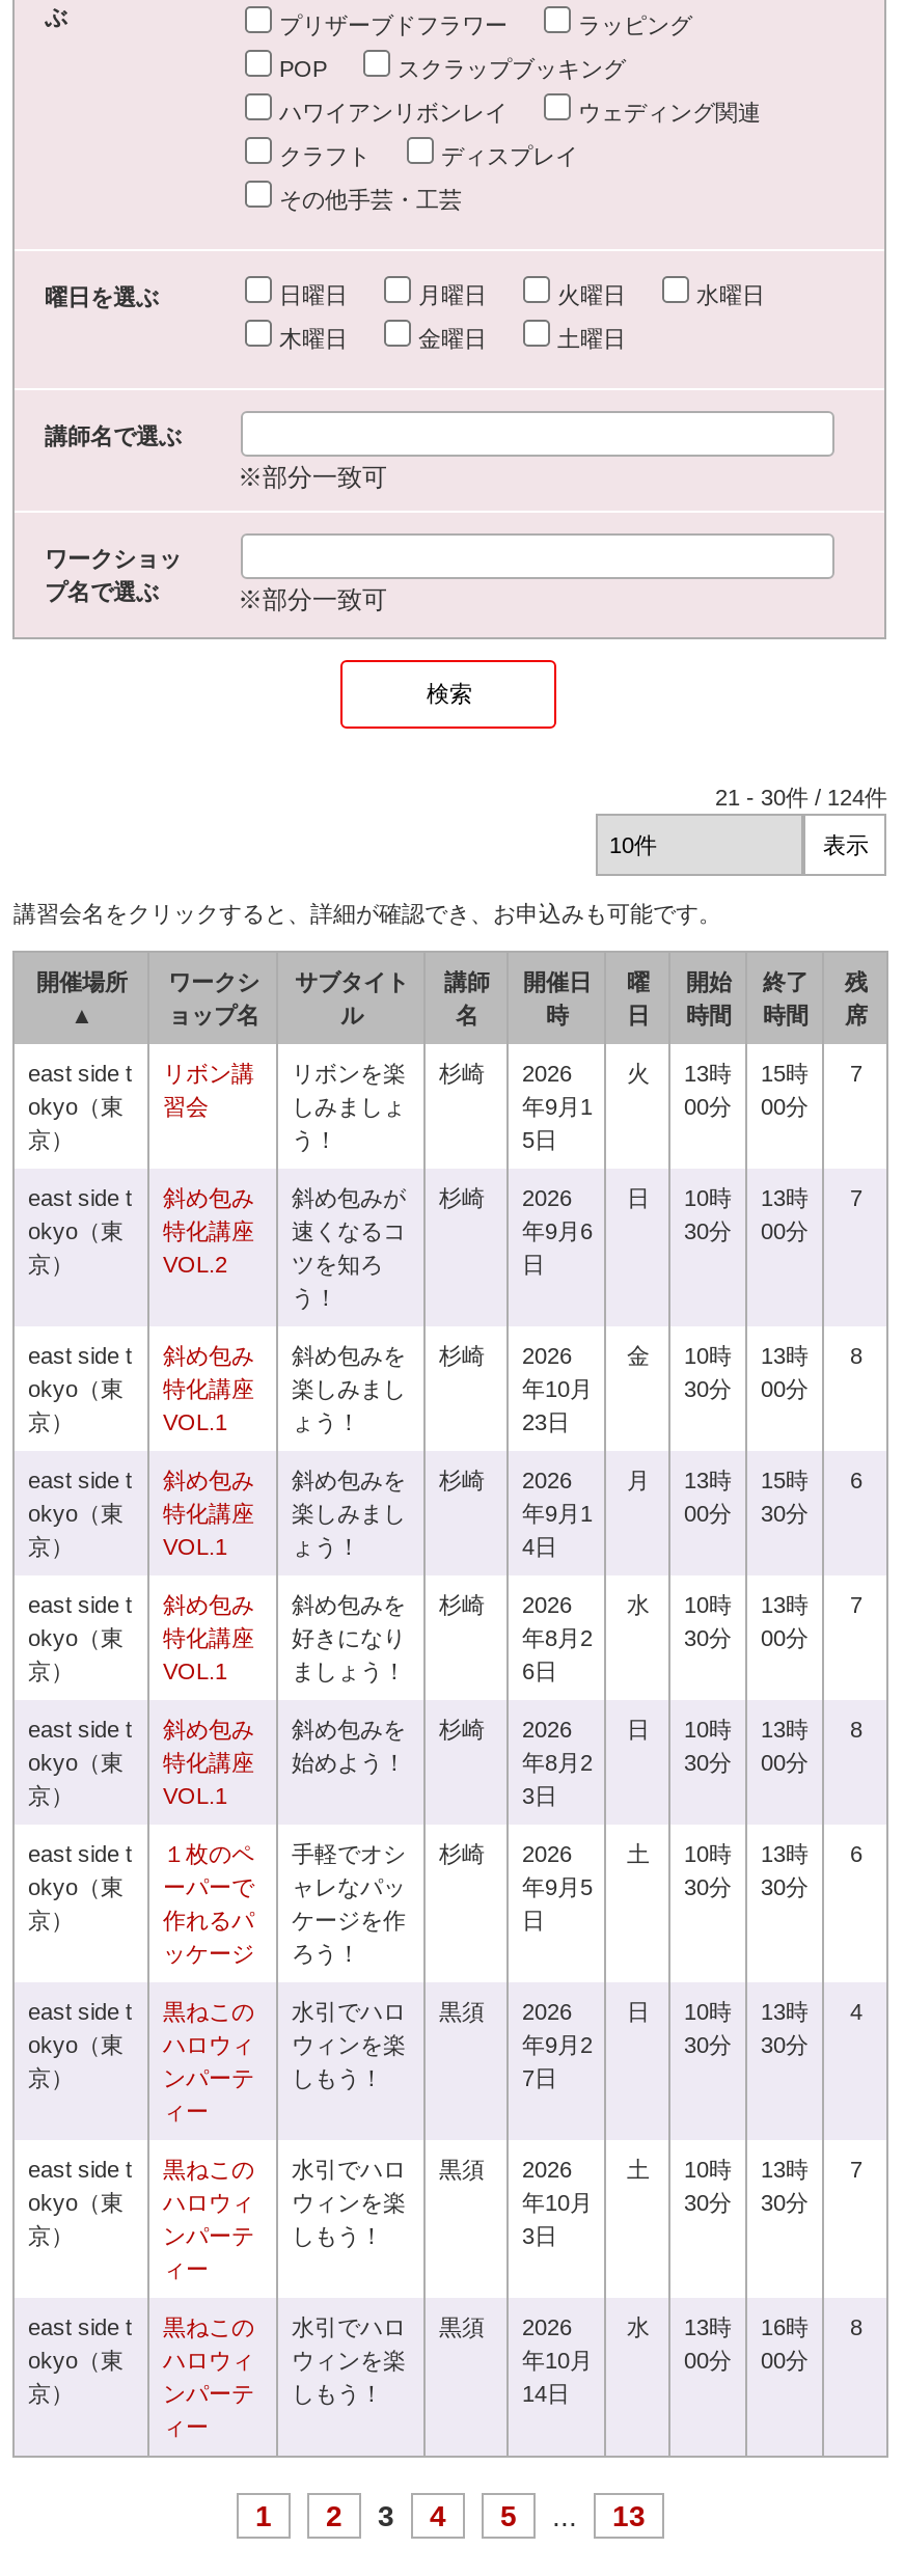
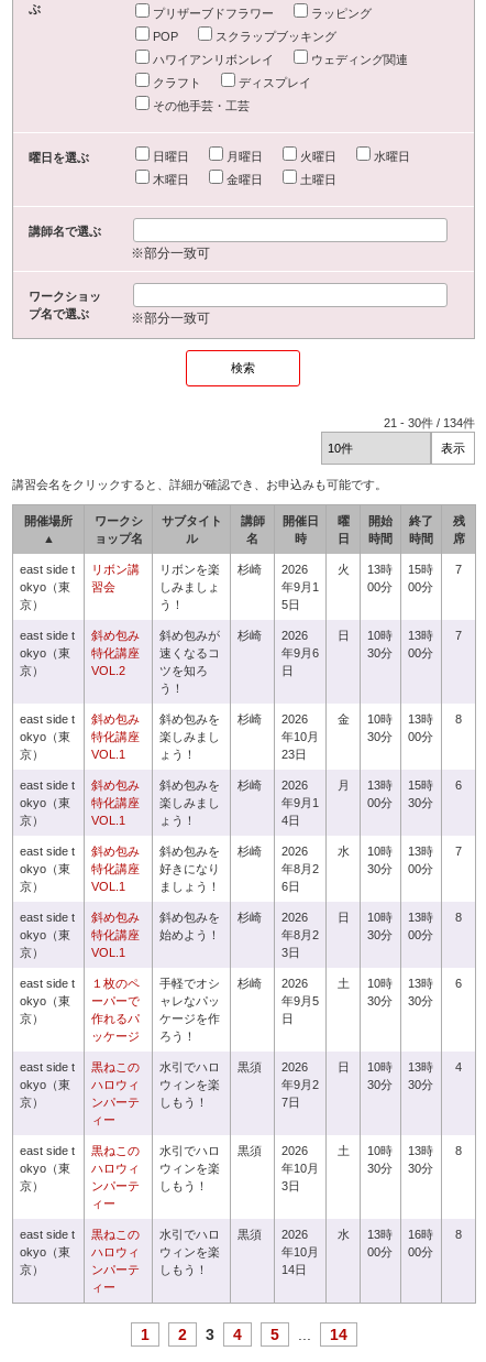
- 21 - 30件 / 124件
+ 21 - 30件 / 134件

- 土 10時 13時 7
+ 土 10時 13時 8

- 13
+ 14
